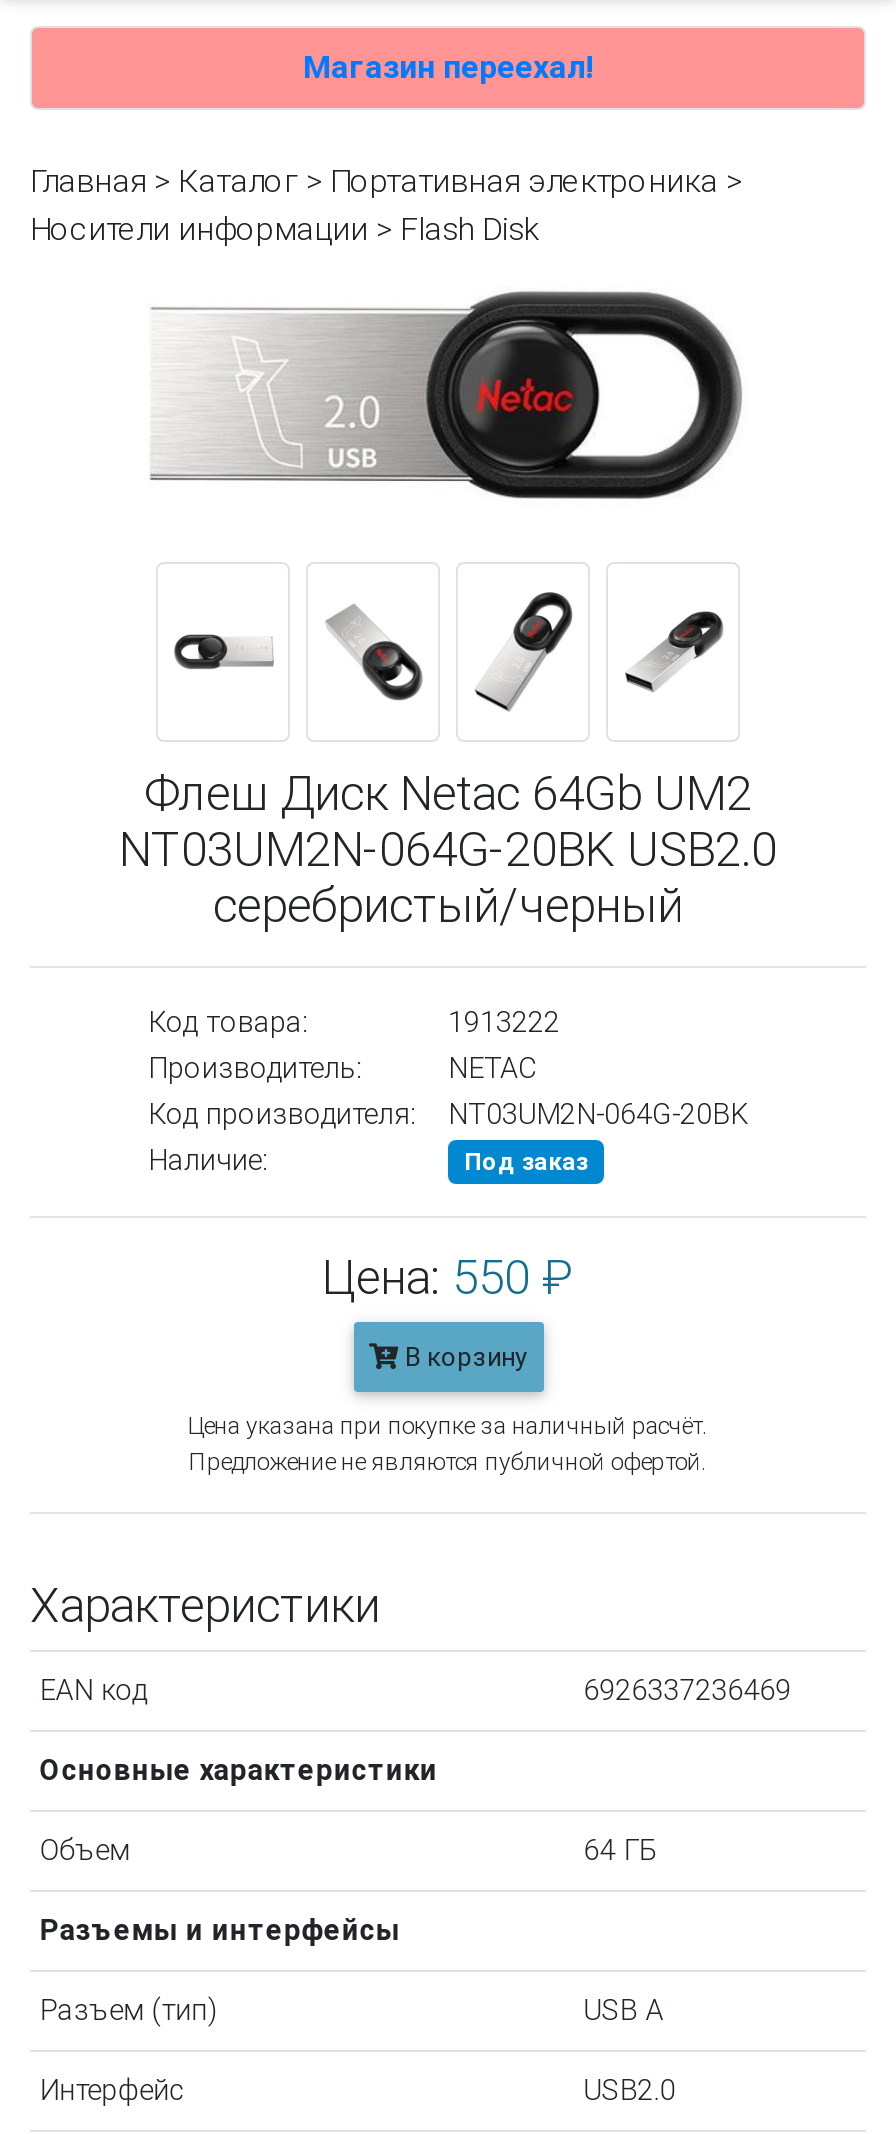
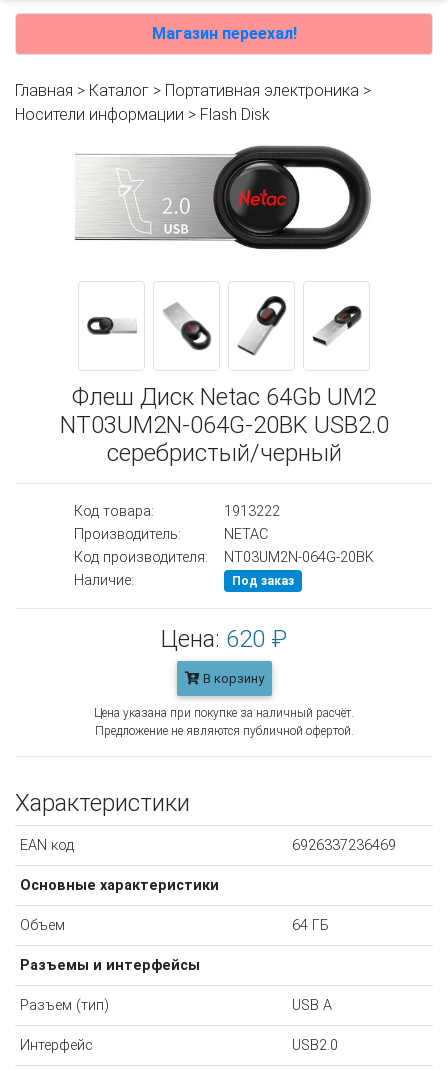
- Цена: 550 ₽
+ Цена: 620 ₽
